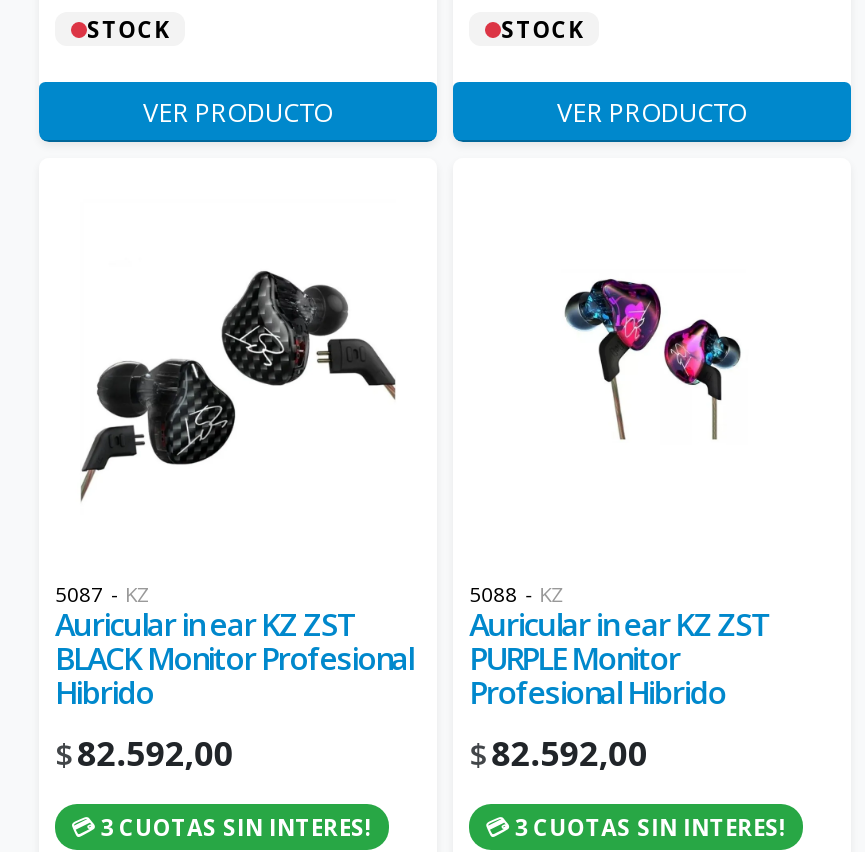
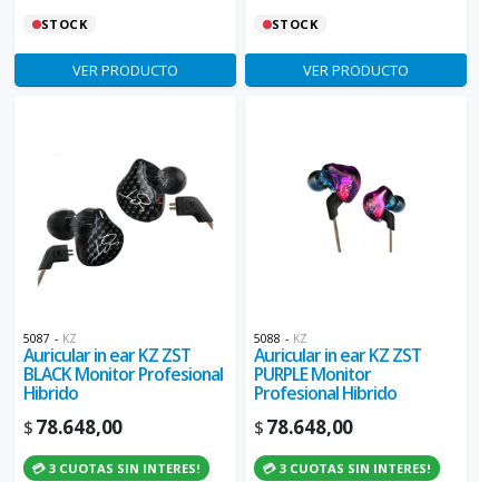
- $ 82.592,00
+ $ 78.648,00

- $ 82.592,00
+ $ 78.648,00
